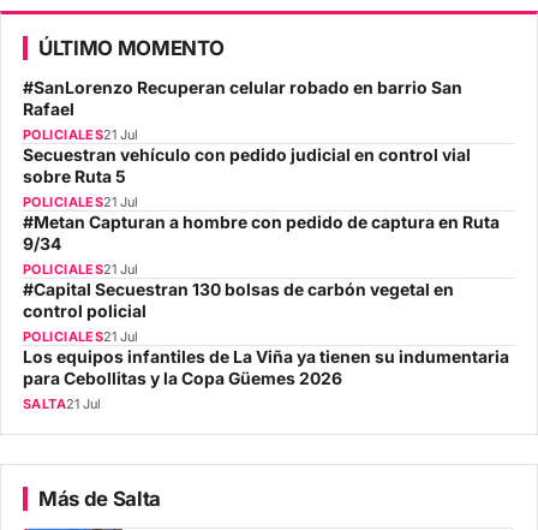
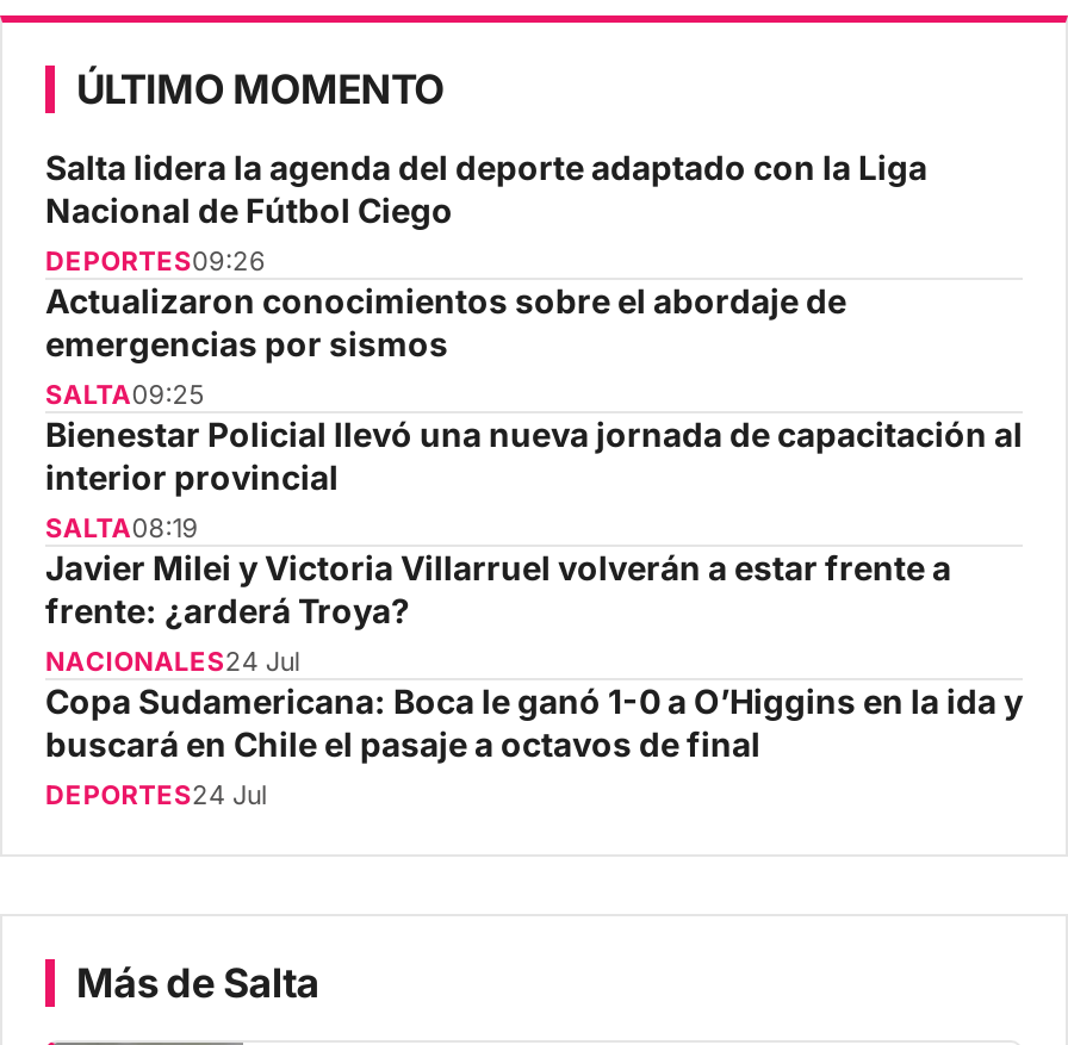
- #SanLorenzo Recuperan celular robado en barrio San
- Rafael
- POLICIALES21 Jul
- Secuestran vehículo con pedido judicial en control vial
- sobre Ruta 5
- POLICIALES21 Jul
- #Metan Capturan a hombre con pedido de captura en Ruta
- 9/34
- POLICIALES21 Jul
- #Capital Secuestran 130 bolsas de carbón vegetal en
- control policial
- POLICIALES21 Jul
- Los equipos infantiles de La Viña ya tienen su indumentaria
- para Cebollitas y la Copa Güemes 2026
- SALTA21 Jul
+ Salta lidera la agenda del deporte adaptado con la Liga
+ Nacional de Fútbol Ciego
+ DEPORTES09:26
+ Actualizaron conocimientos sobre el abordaje de
+ emergencias por sismos
+ SALTA09:25
+ Bienestar Policial llevó una nueva jornada de capacitación al
+ interior provincial
+ SALTA08:19
+ Javier Milei y Victoria Villarruel volverán a estar frente a
+ frente: ¿arderá Troya?
+ NACIONALES24 Jul
+ Copa Sudamericana: Boca le ganó 1-0 a O’Higgins en la ida y
+ buscará en Chile el pasaje a octavos de final
+ DEPORTES24 Jul
